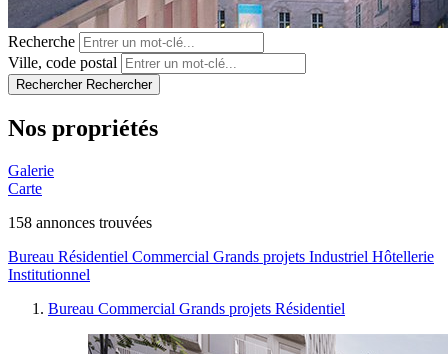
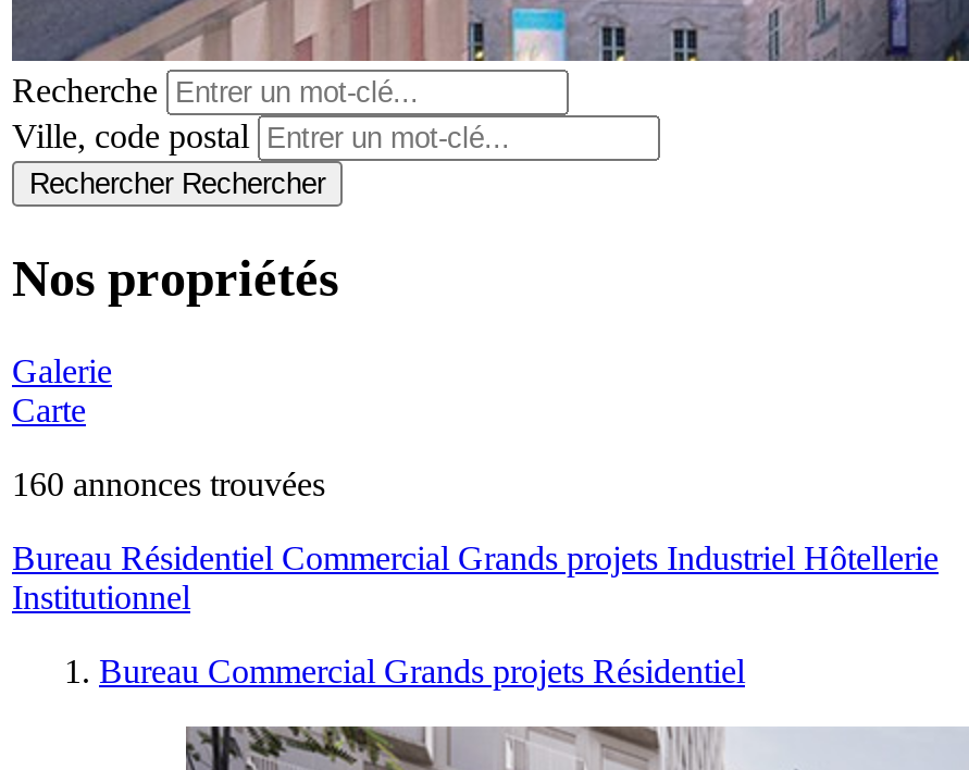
- 158 annonces trouvées
+ 160 annonces trouvées
